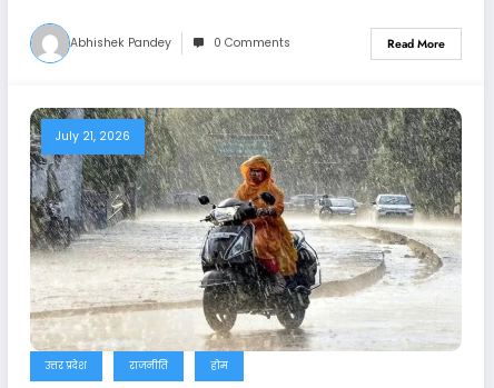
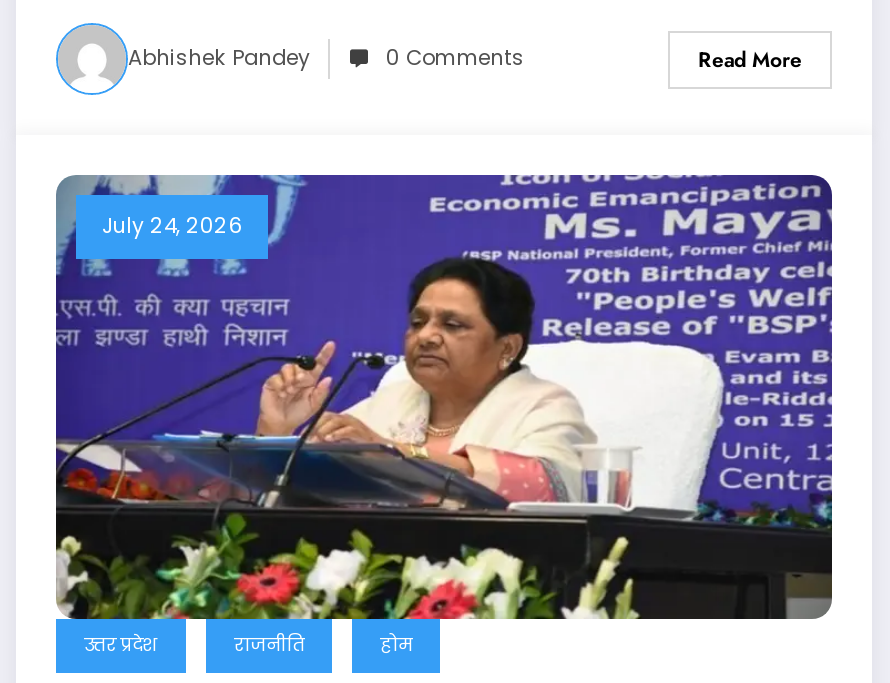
- [image]
- July 21, 2026
+ [image]
+ July 24, 2026
